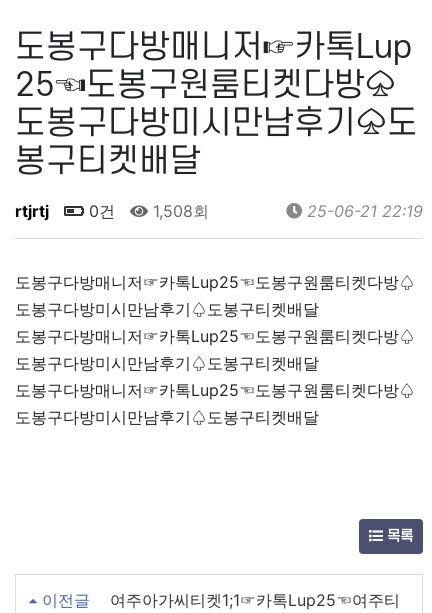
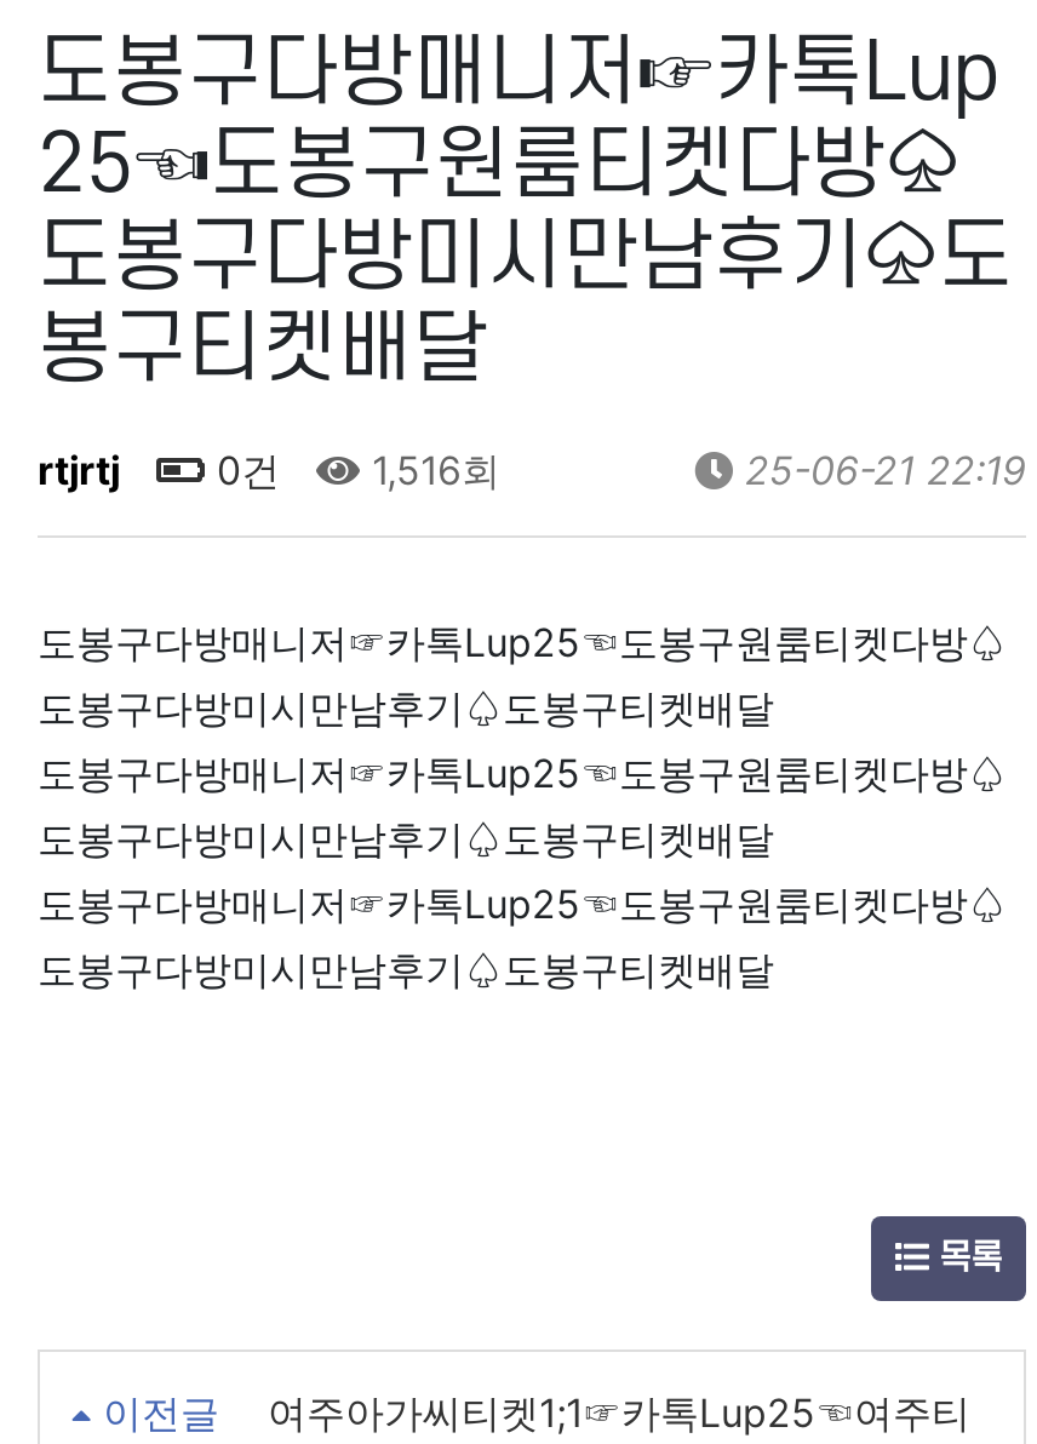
- rtjrtj 0건 1,508회
+ rtjrtj 0건 1,516회
